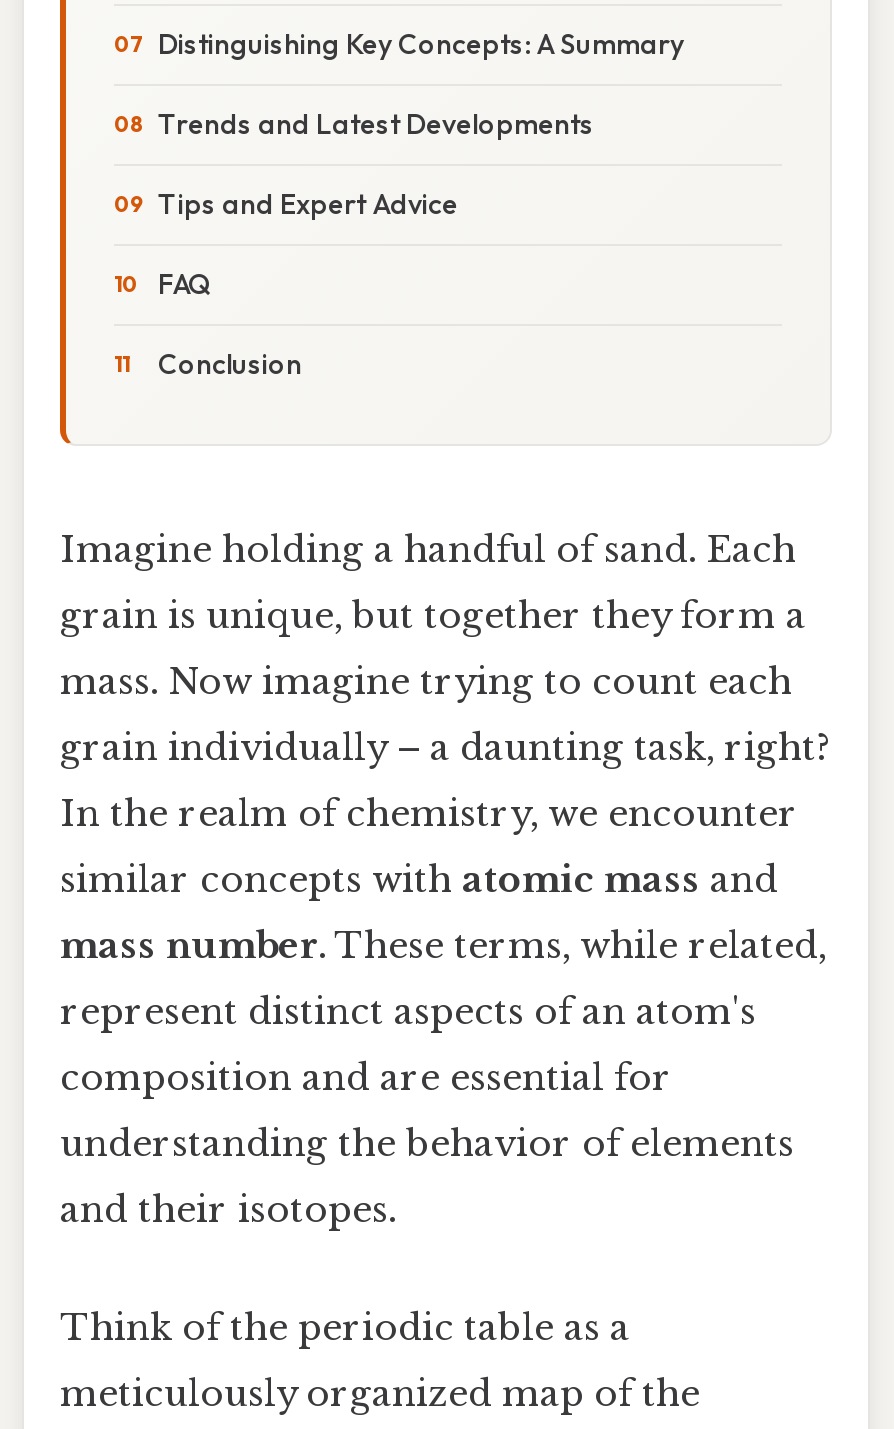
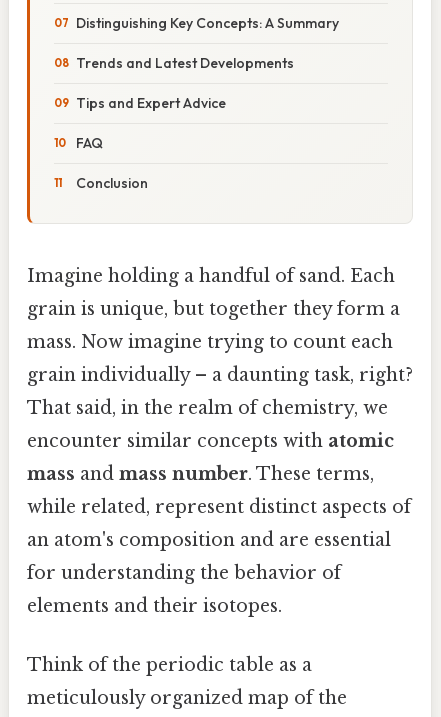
- In the realm of chemistry, we encounter
+ That said, in the realm of chemistry, we

- similar concepts with atomic mass and
+ encounter similar concepts with atomic

- mass number. These terms, while related,
+ mass and mass number. These terms,

- represent distinct aspects of an atom's
+ while related, represent distinct aspects of

- composition and are essential for
+ an atom's composition and are essential

- understanding the behavior of elements
+ for understanding the behavior of

- and their isotopes.
+ elements and their isotopes.
